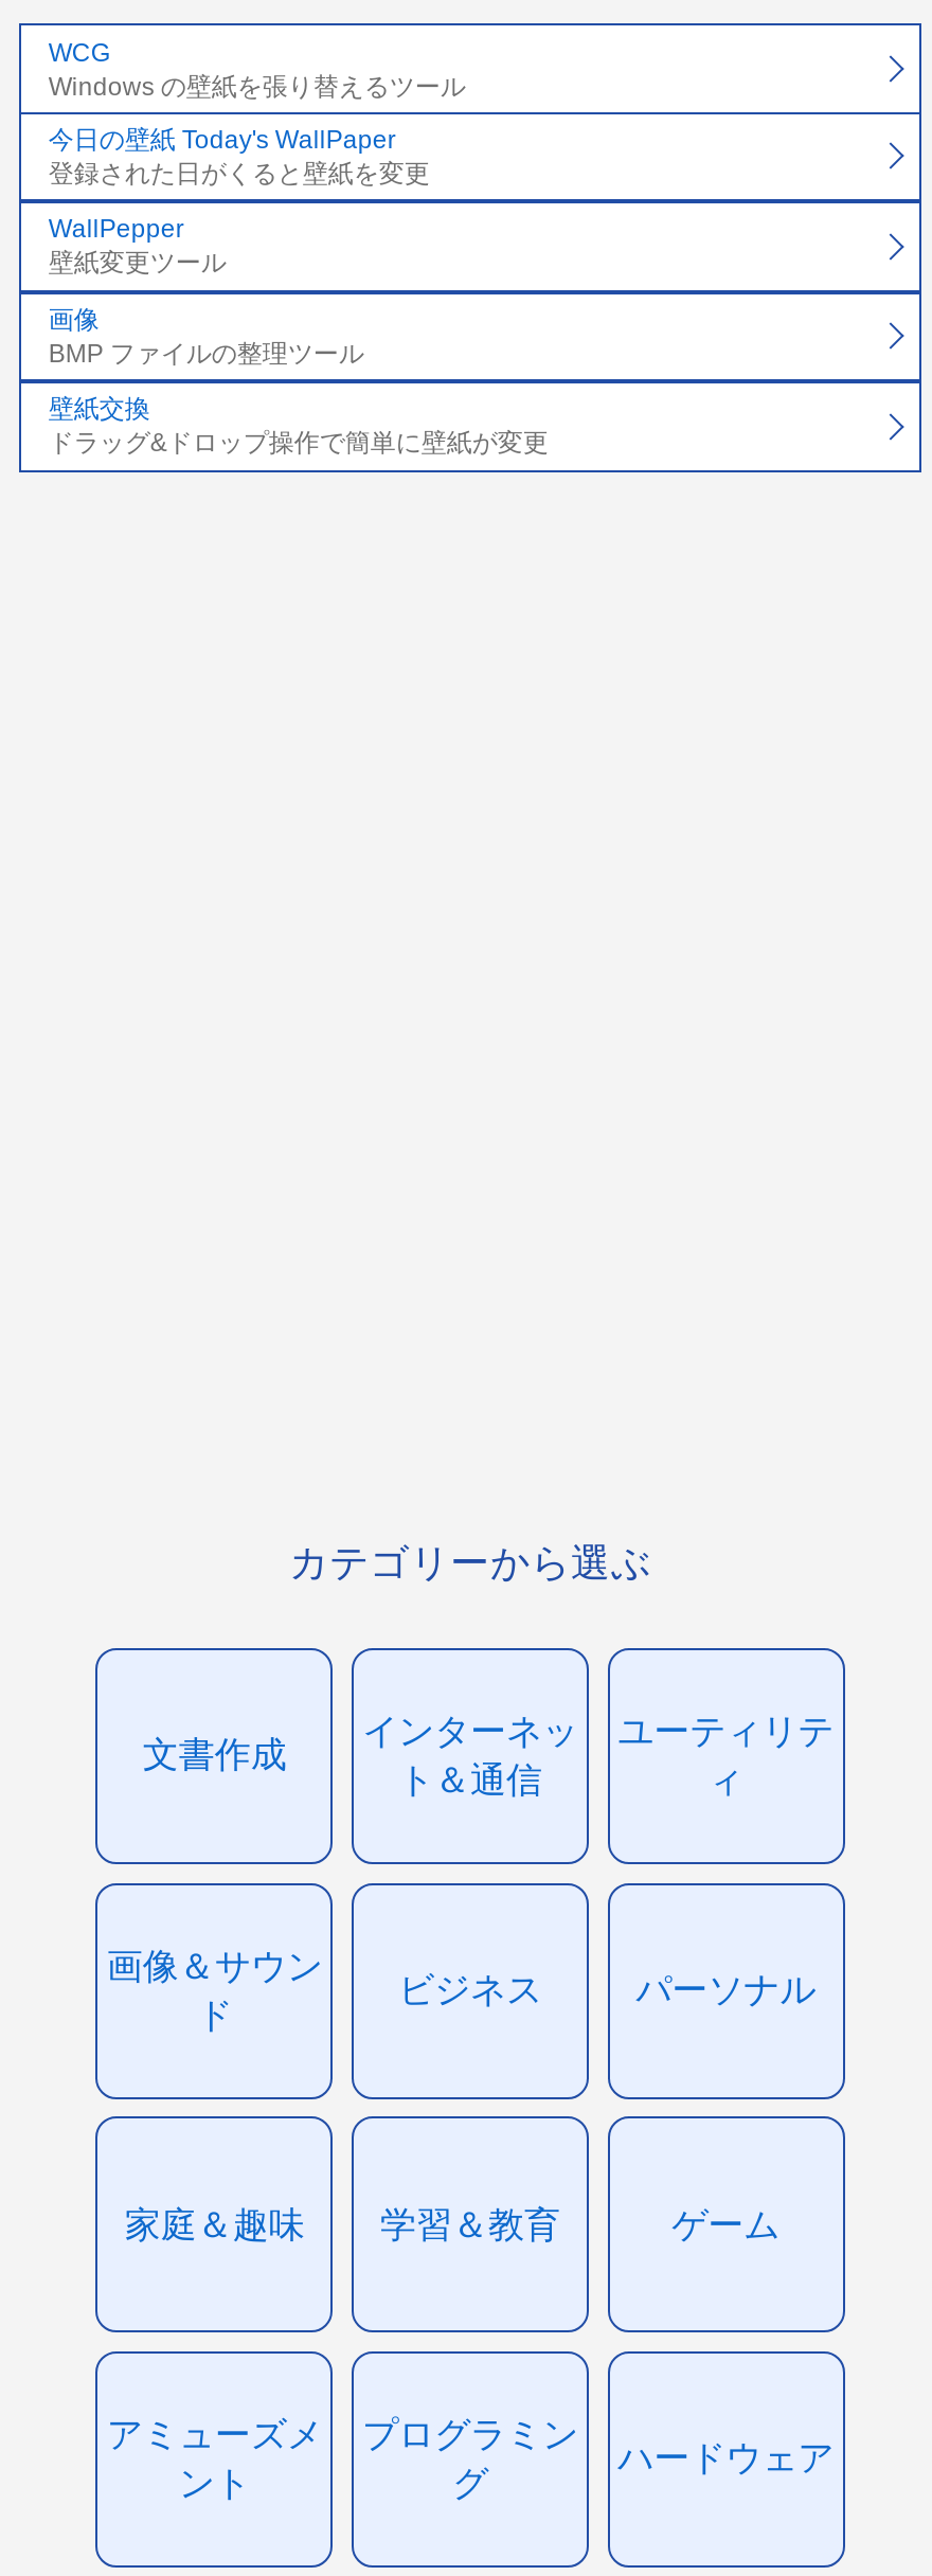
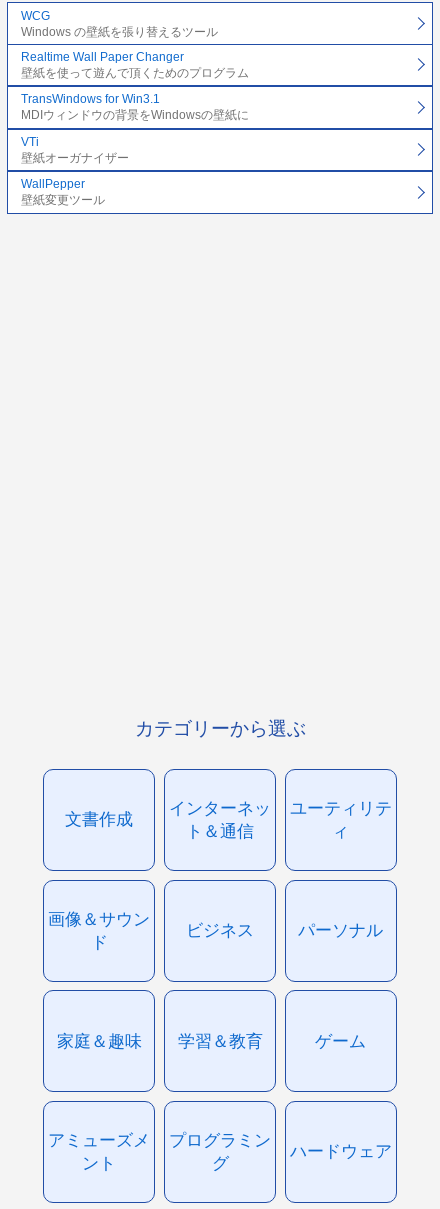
- 今日の壁紙 Today's WallPaper
- 登録された日がくると壁紙を変更
+ Realtime Wall Paper Changer
+ 壁紙を使って遊んで頂くためのプログラム
+ TransWindows for Win3.1
+ MDIウィンドウの背景をWindowsの壁紙に
+ VTi
+ 壁紙オーガナイザー

moved down: WallPepper | 壁紙変更ツール

- 画像
- BMP ファイルの整理ツール
- 壁紙交換
- ドラッグ&ドロップ操作で簡単に壁紙が変更
